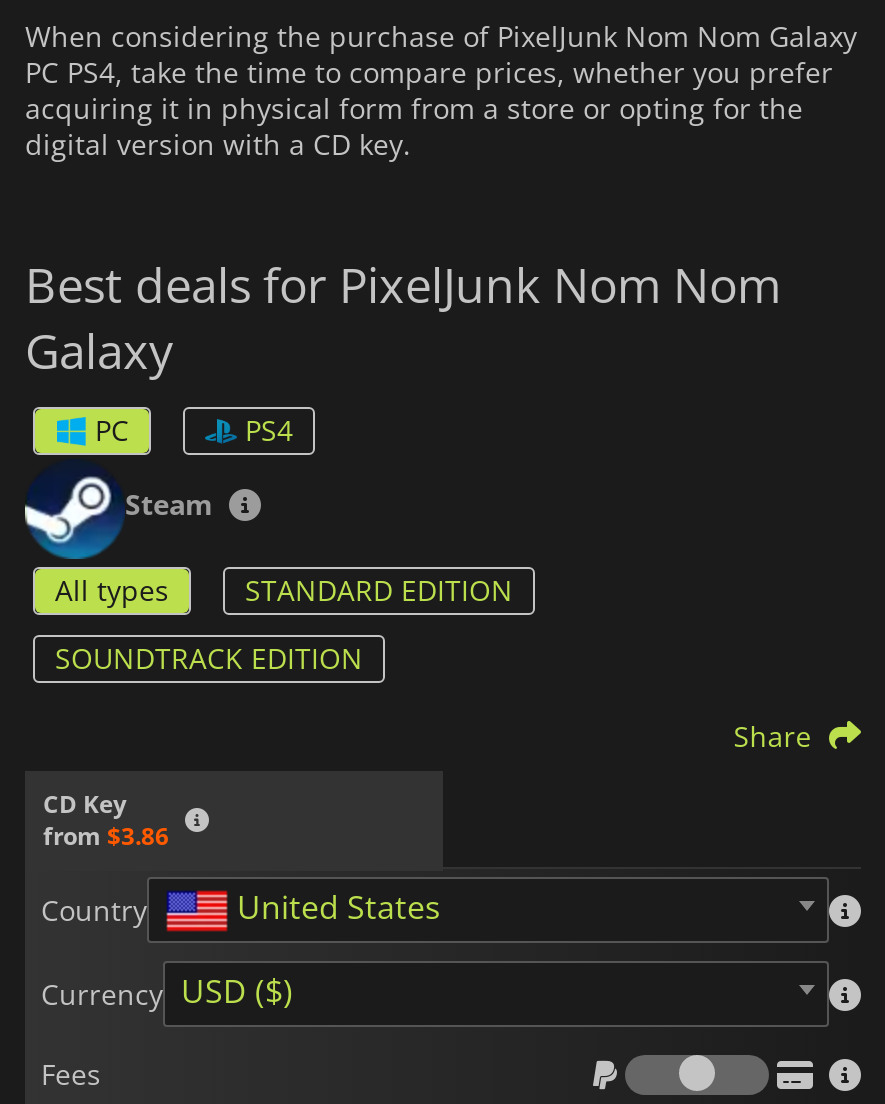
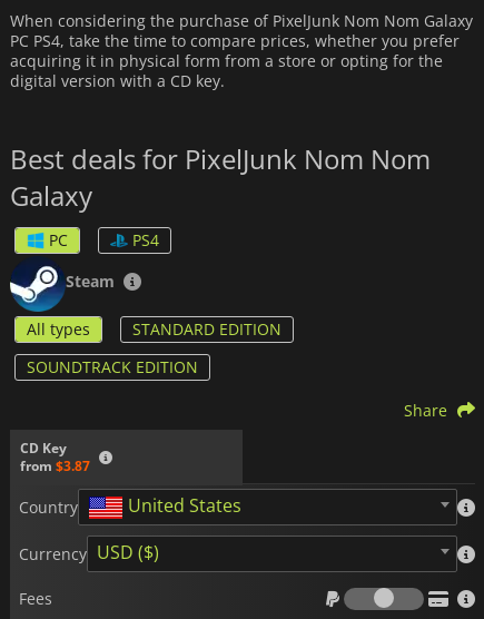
- from $3.86
+ from $3.87
